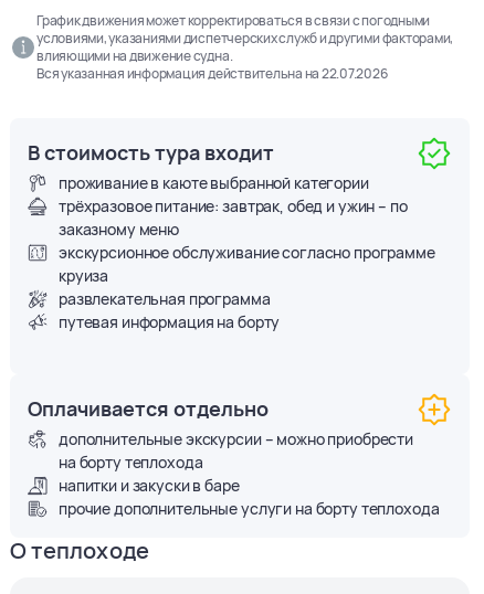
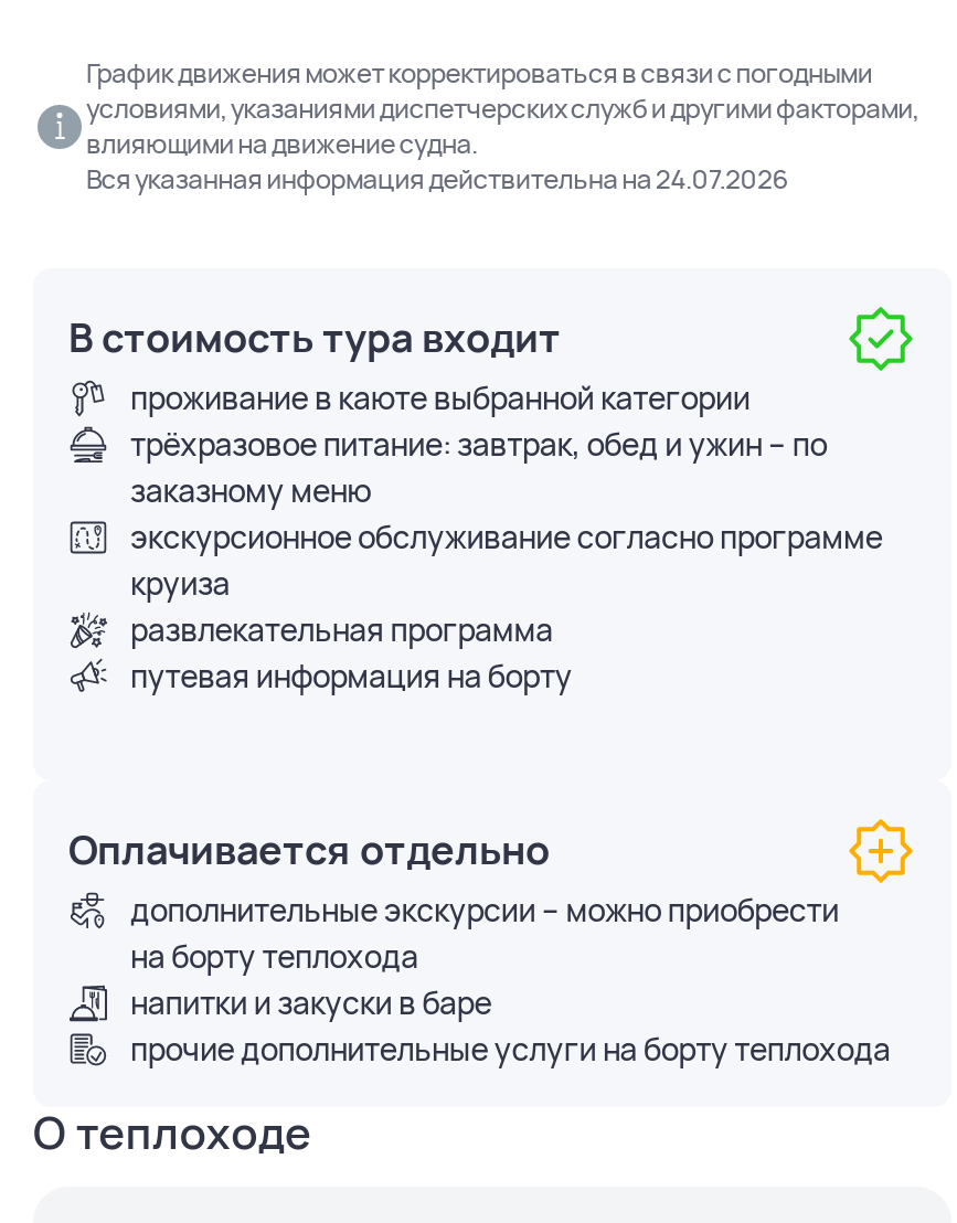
- Вся указанная информация действительна на 22.07.2026
+ Вся указанная информация действительна на 24.07.2026
